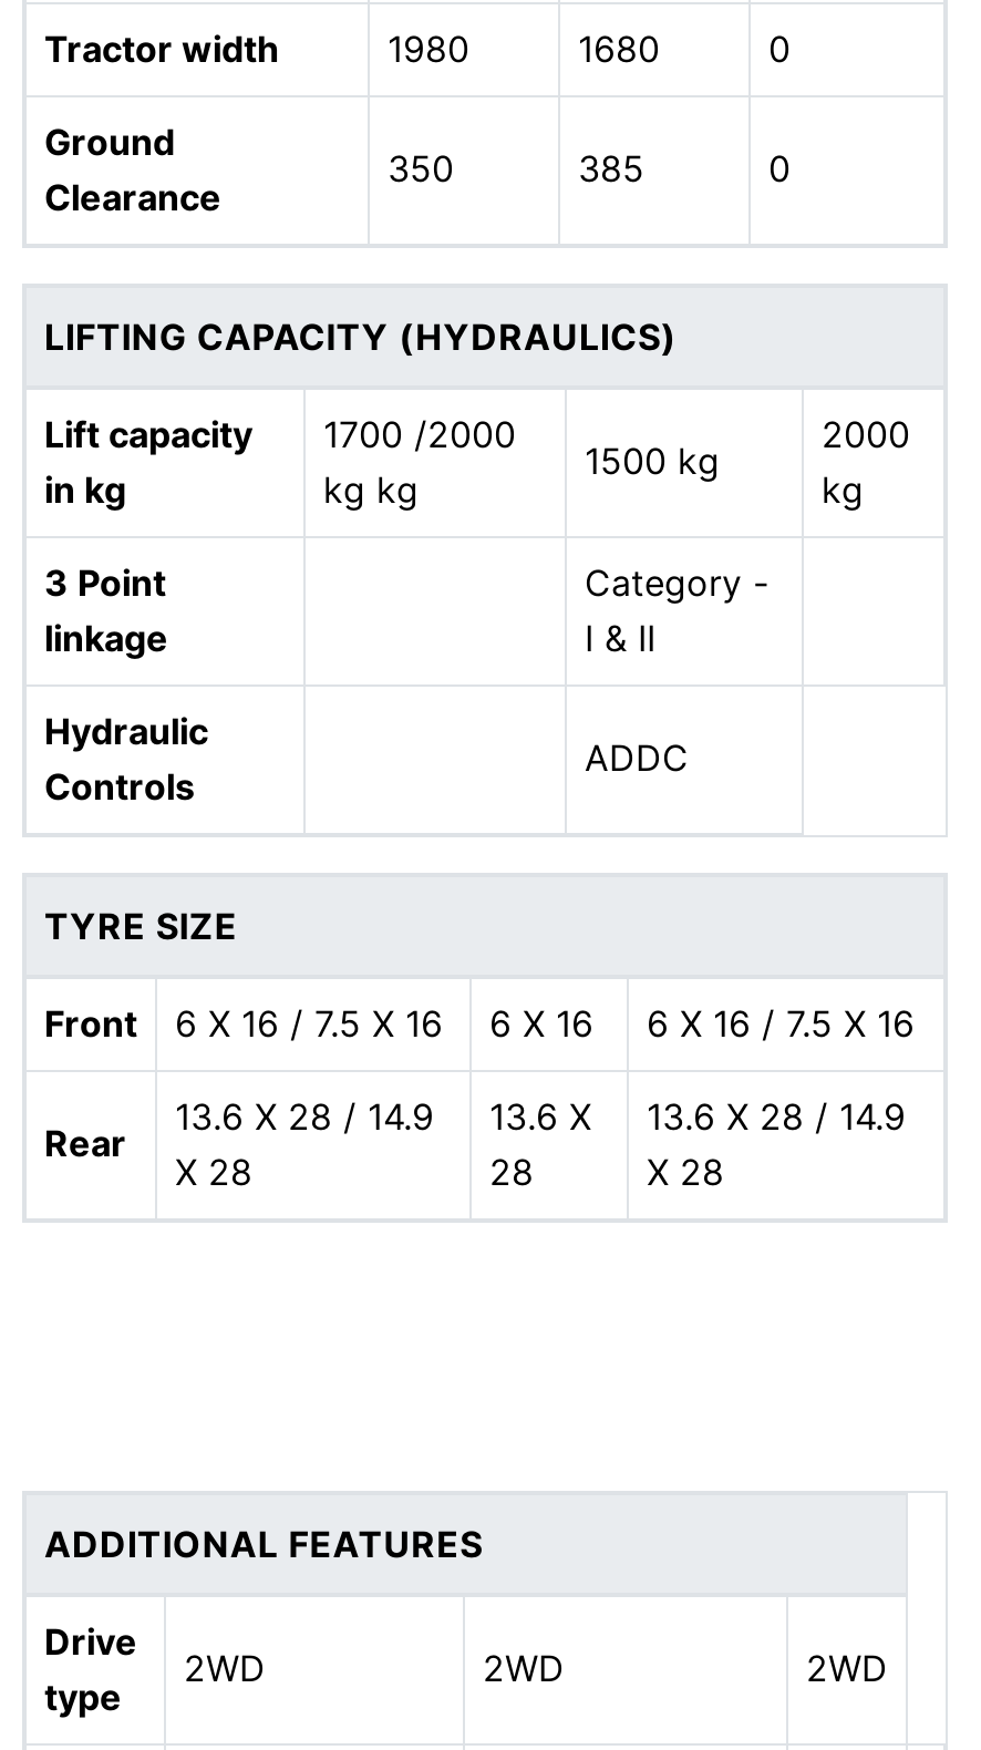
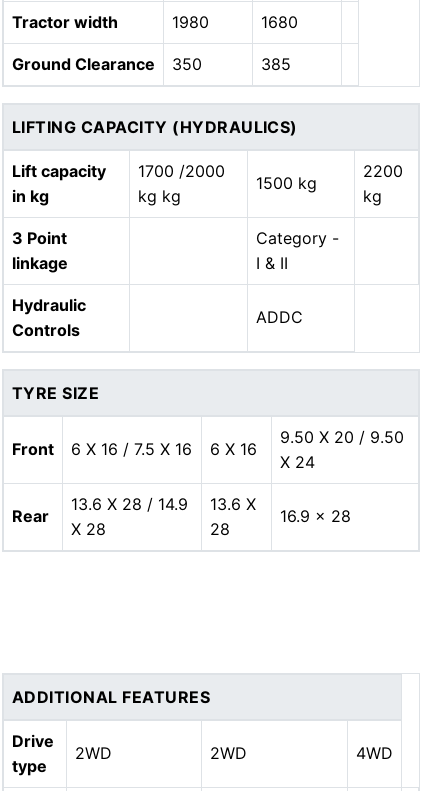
- 0
- Ground
- Clearance
+ Ground Clearance

- 0

moved up: LIFTING CAPACITY (HYDRAULICS) | Lift capacity | in kg | ... | ADDC | TYRE SIZE

- 2000
+ 2200

- 6 X 16 / 7.5 X 16
+ 9.50 X 20 / 9.50
+ X 24

- 13.6 X 28 / 14.9
- X 28
+ 16.9 x 28

- 2WD
+ 4WD
